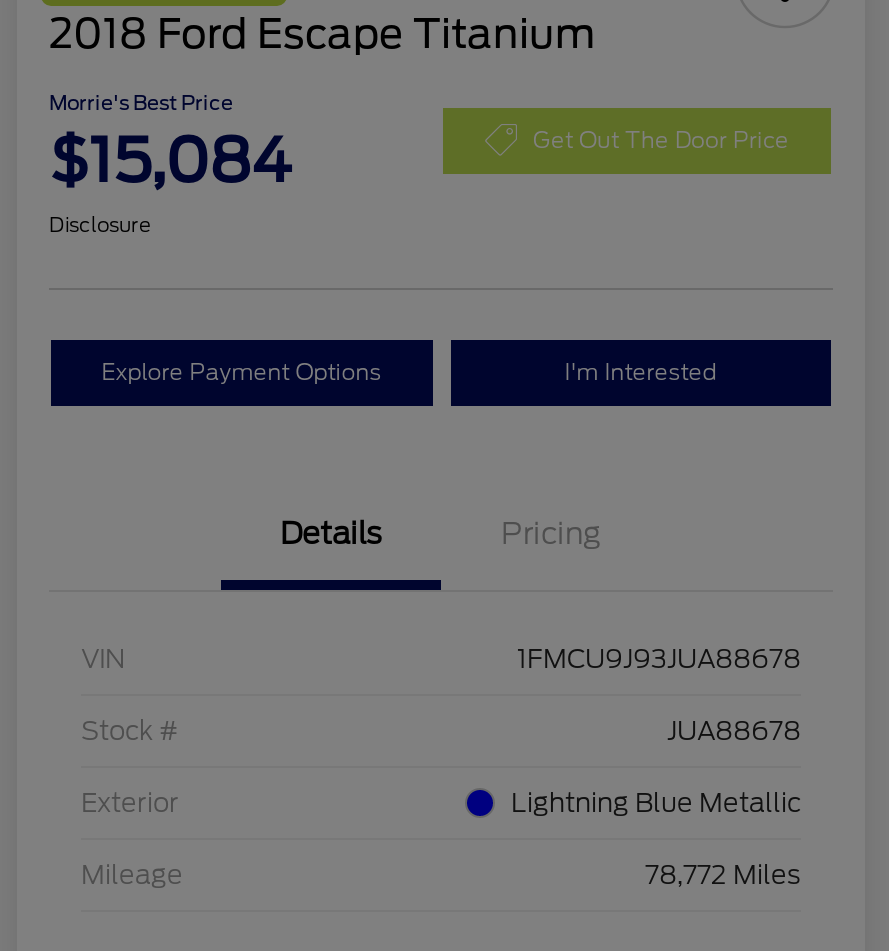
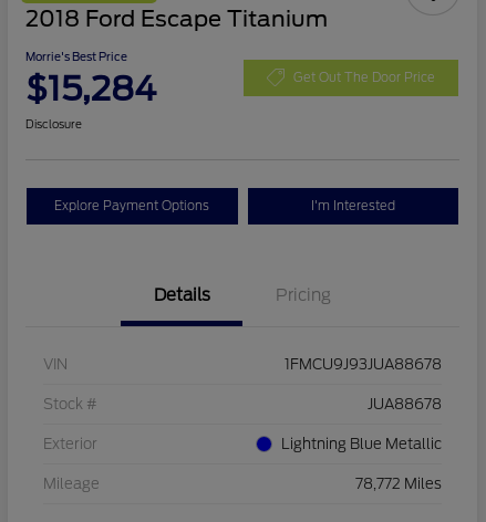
- $15,084
+ $15,284
